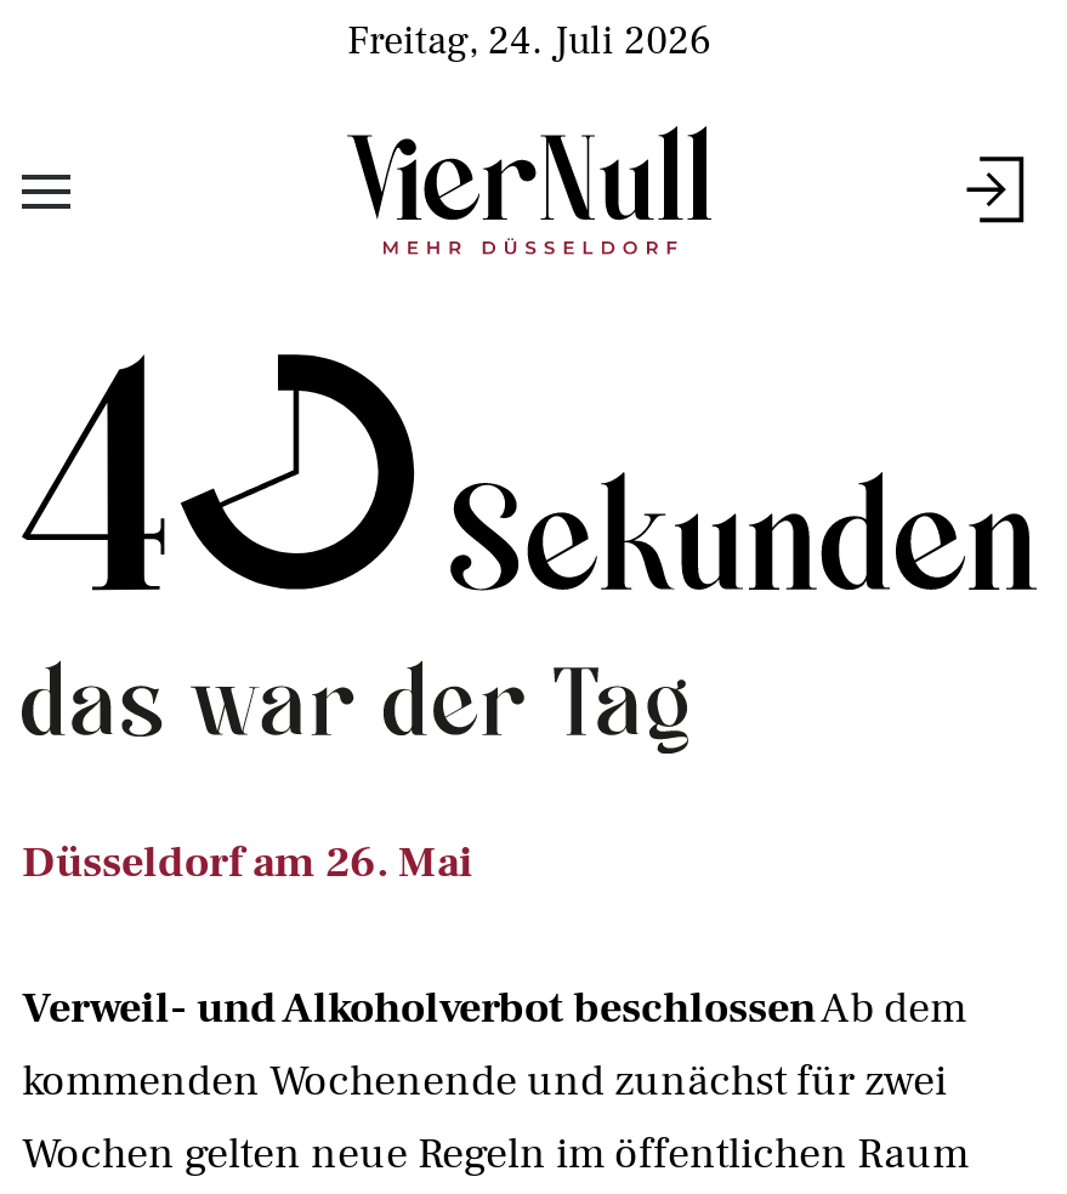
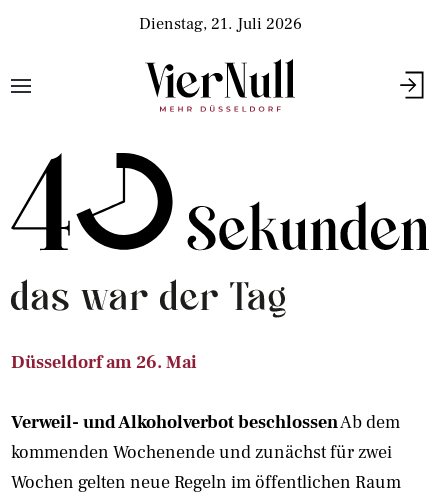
- Freitag, 24. Juli 2026
+ Dienstag, 21. Juli 2026
